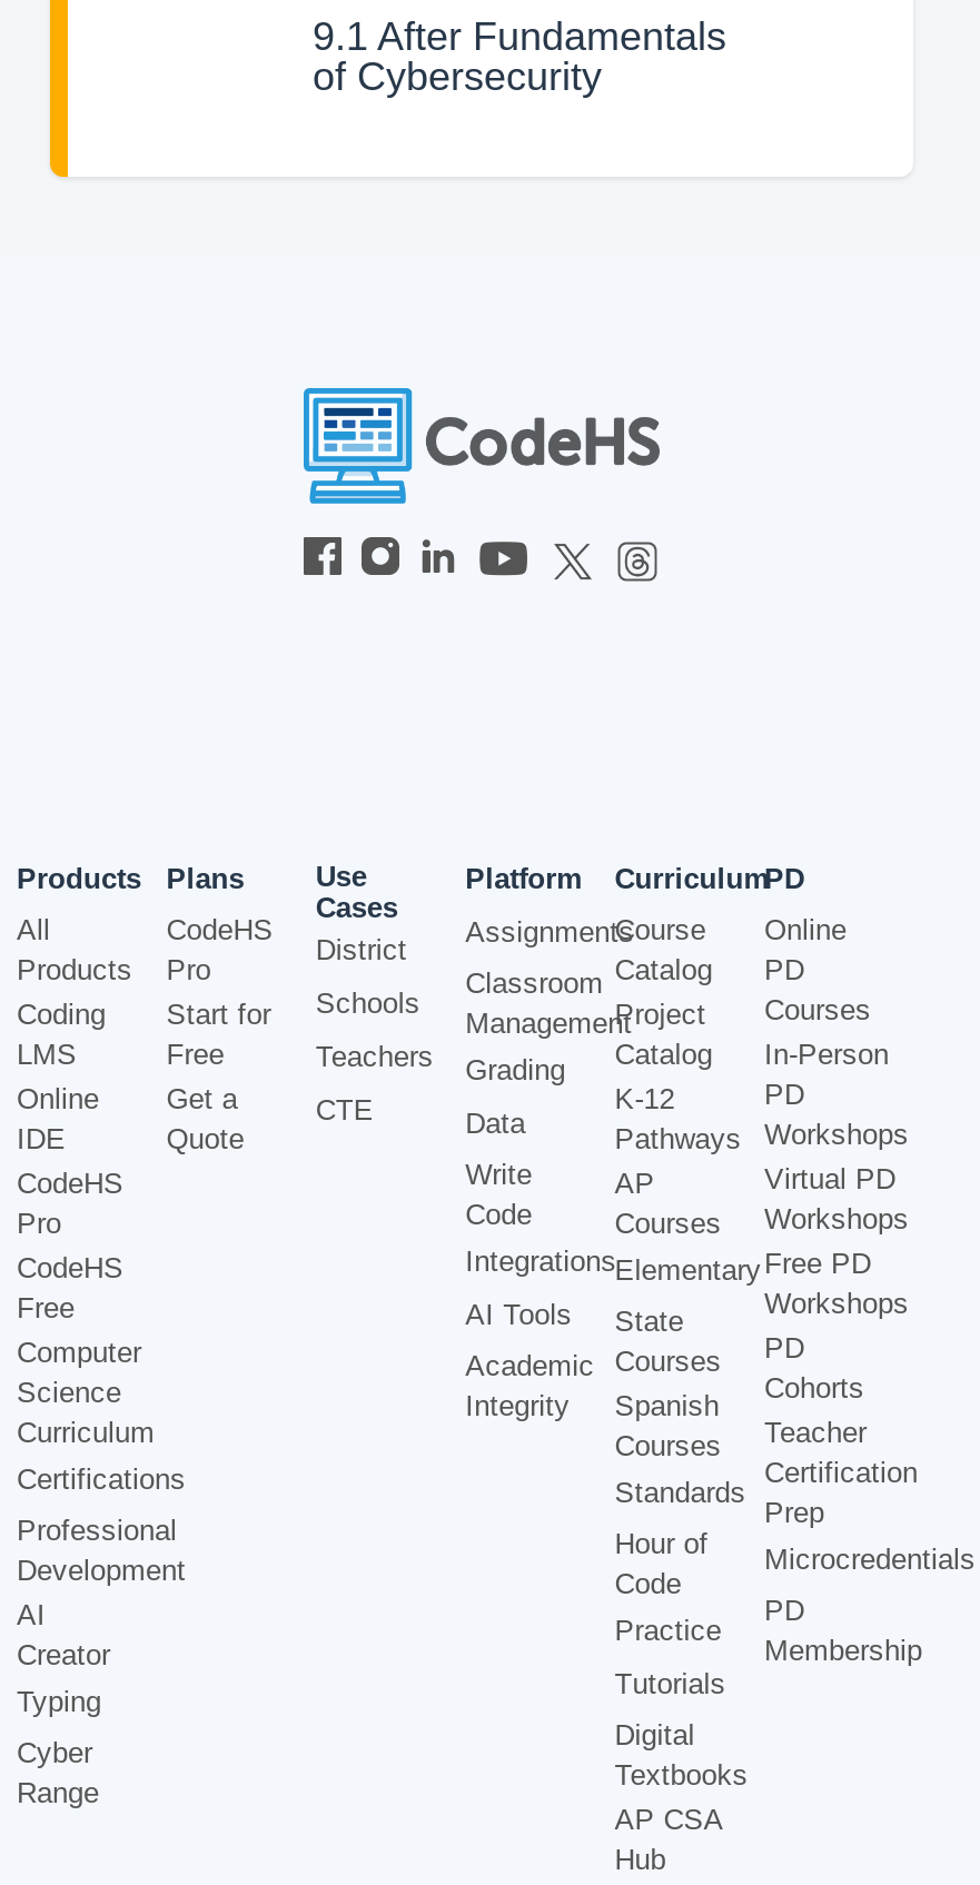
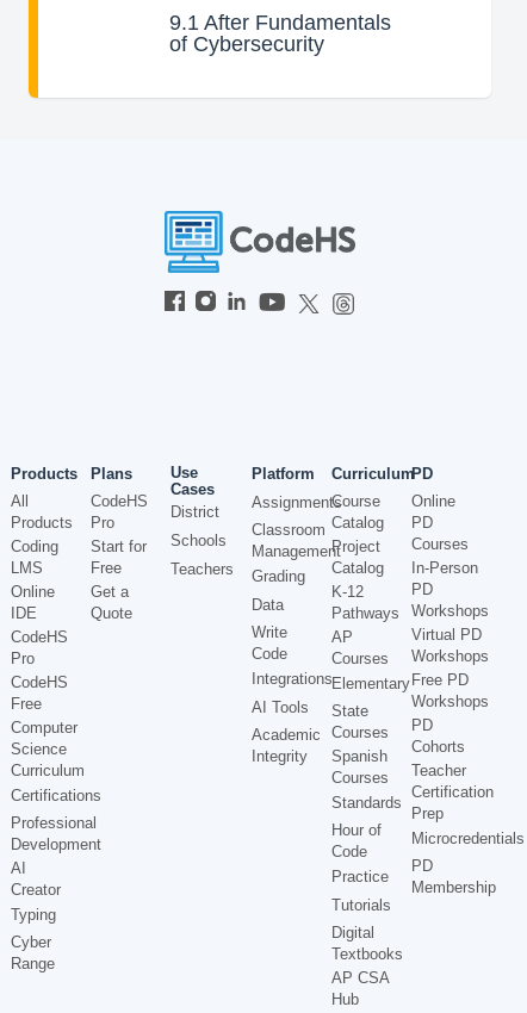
- CTE
